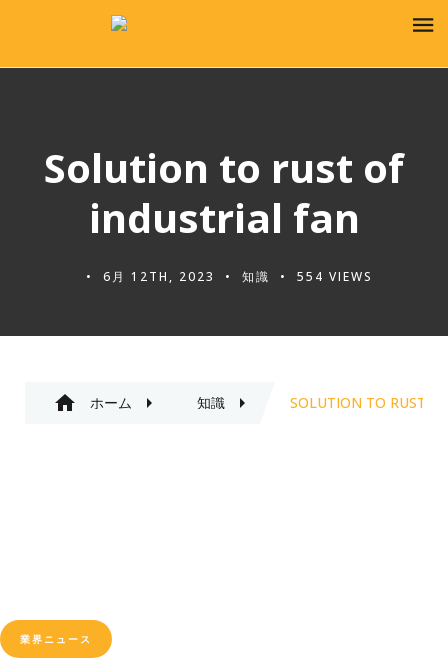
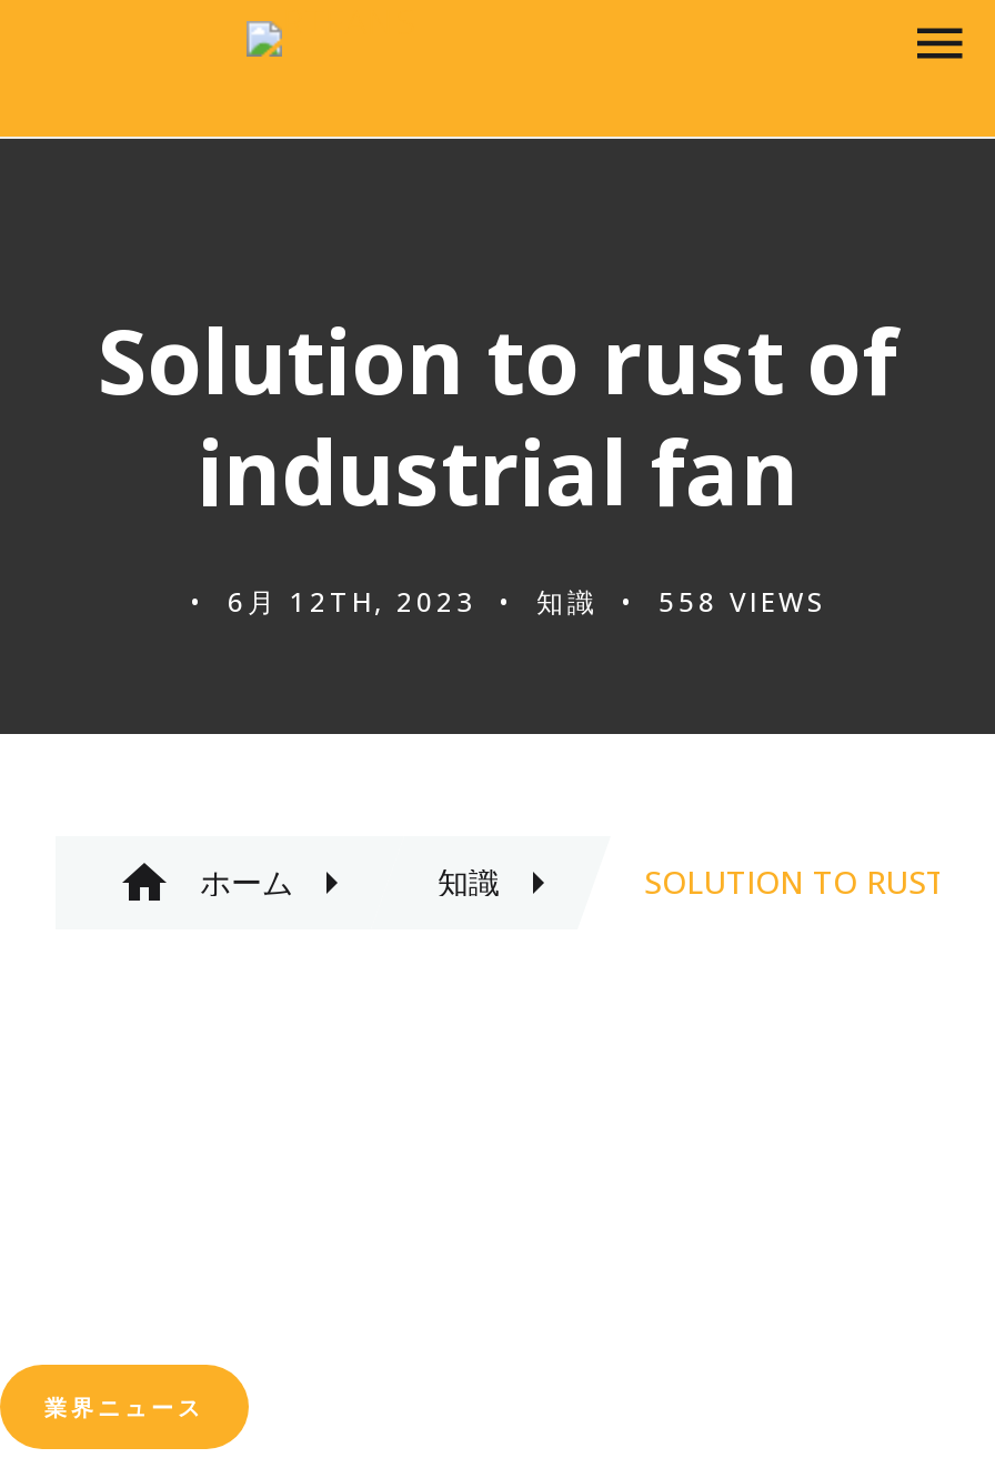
- 6月 12TH, 2023 知識 554 VIEWS
+ 6月 12TH, 2023 知識 558 VIEWS
